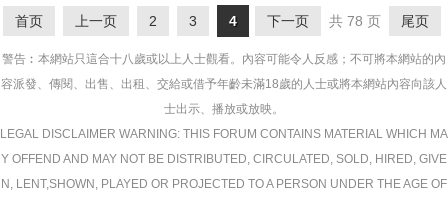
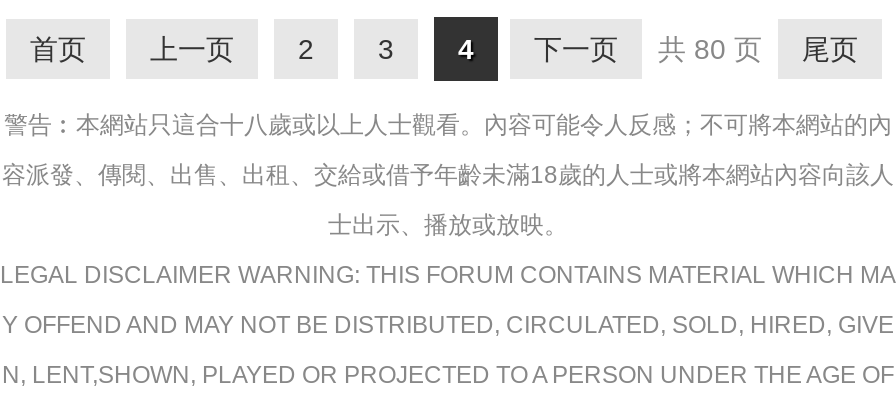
- 首页 上一页 2 3 4 下一页 共 78 页 尾页
+ 首页 上一页 2 3 4 下一页 共 80 页 尾页
